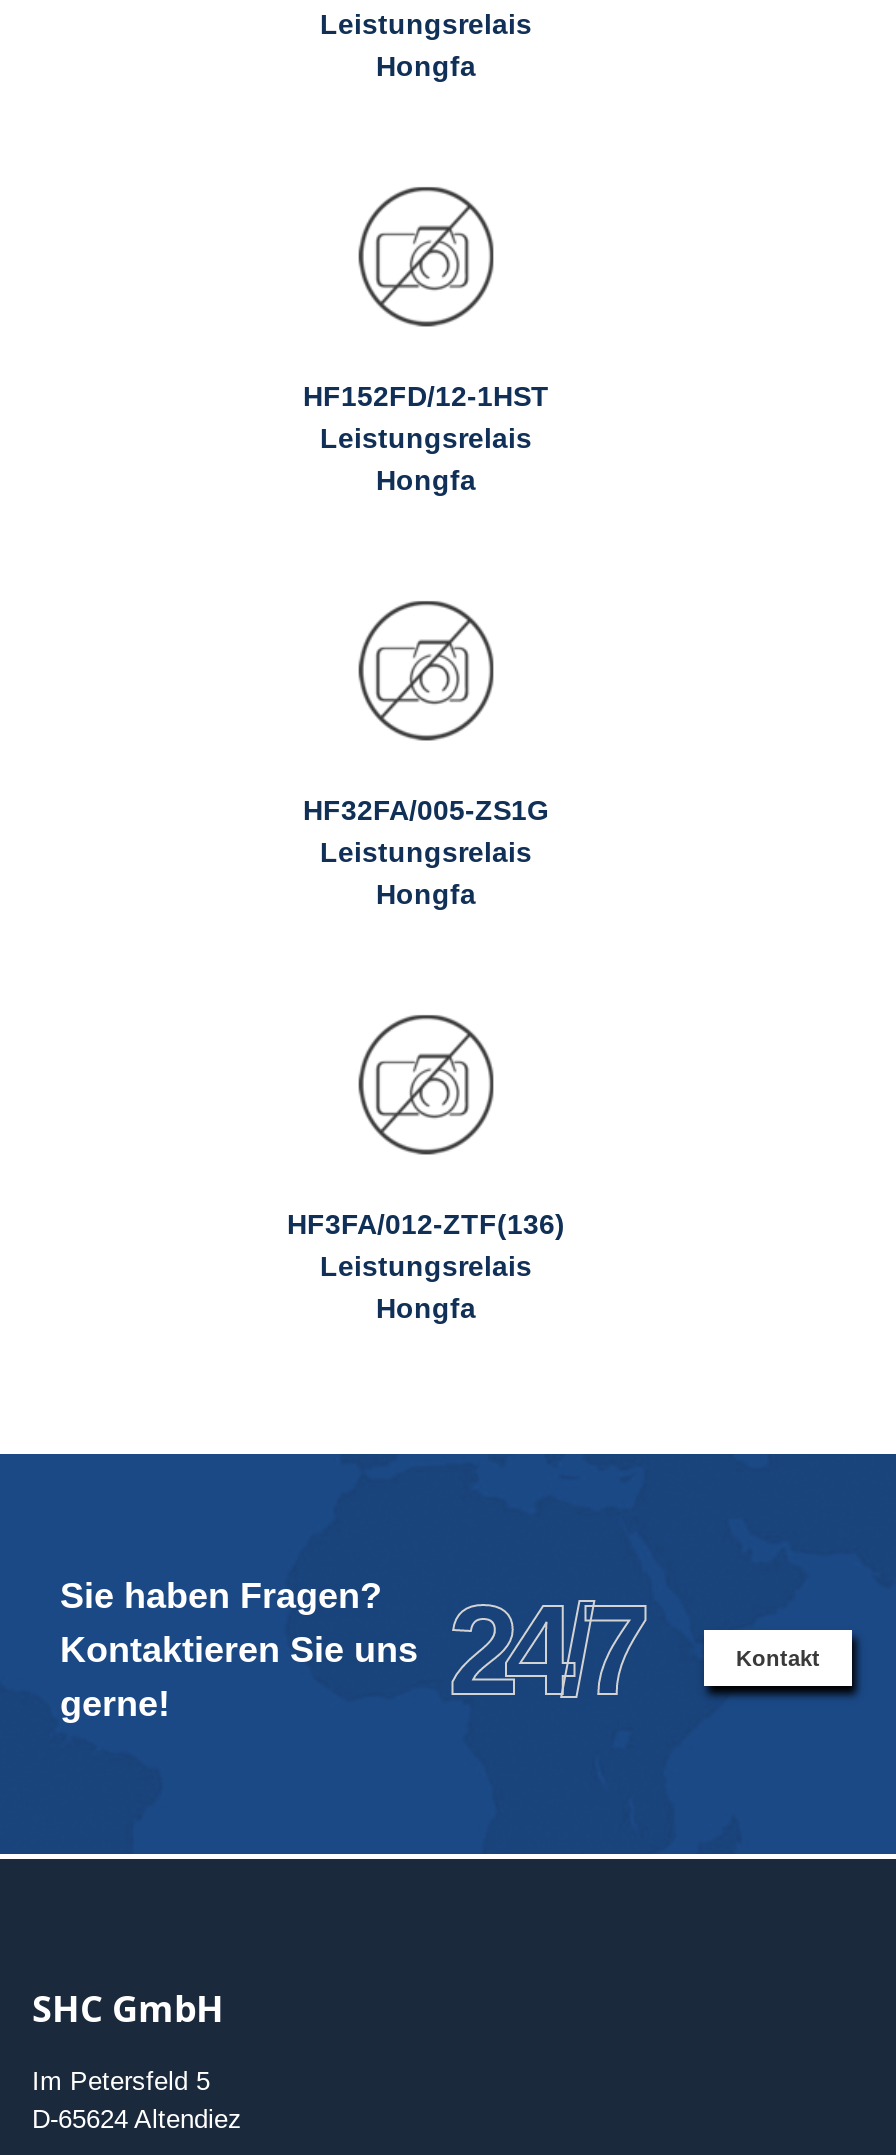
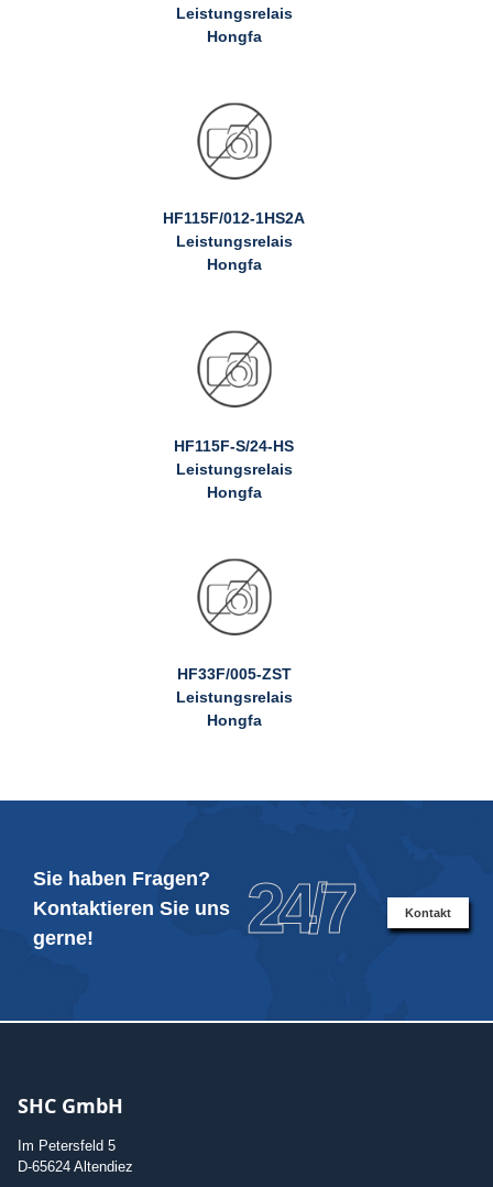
- HF152FD/12-1HST
+ HF115F/012-1HS2A

- HF32FA/005-ZS1G
+ HF115F-S/24-HS

- HF3FA/012-ZTF(136)
+ HF33F/005-ZST
